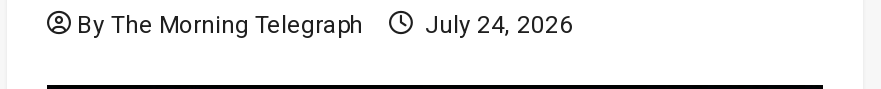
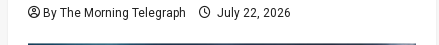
- By The Morning Telegraph July 24, 2026
+ By The Morning Telegraph July 22, 2026
